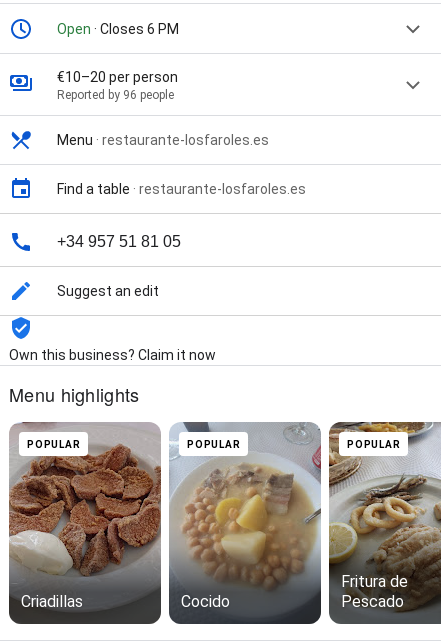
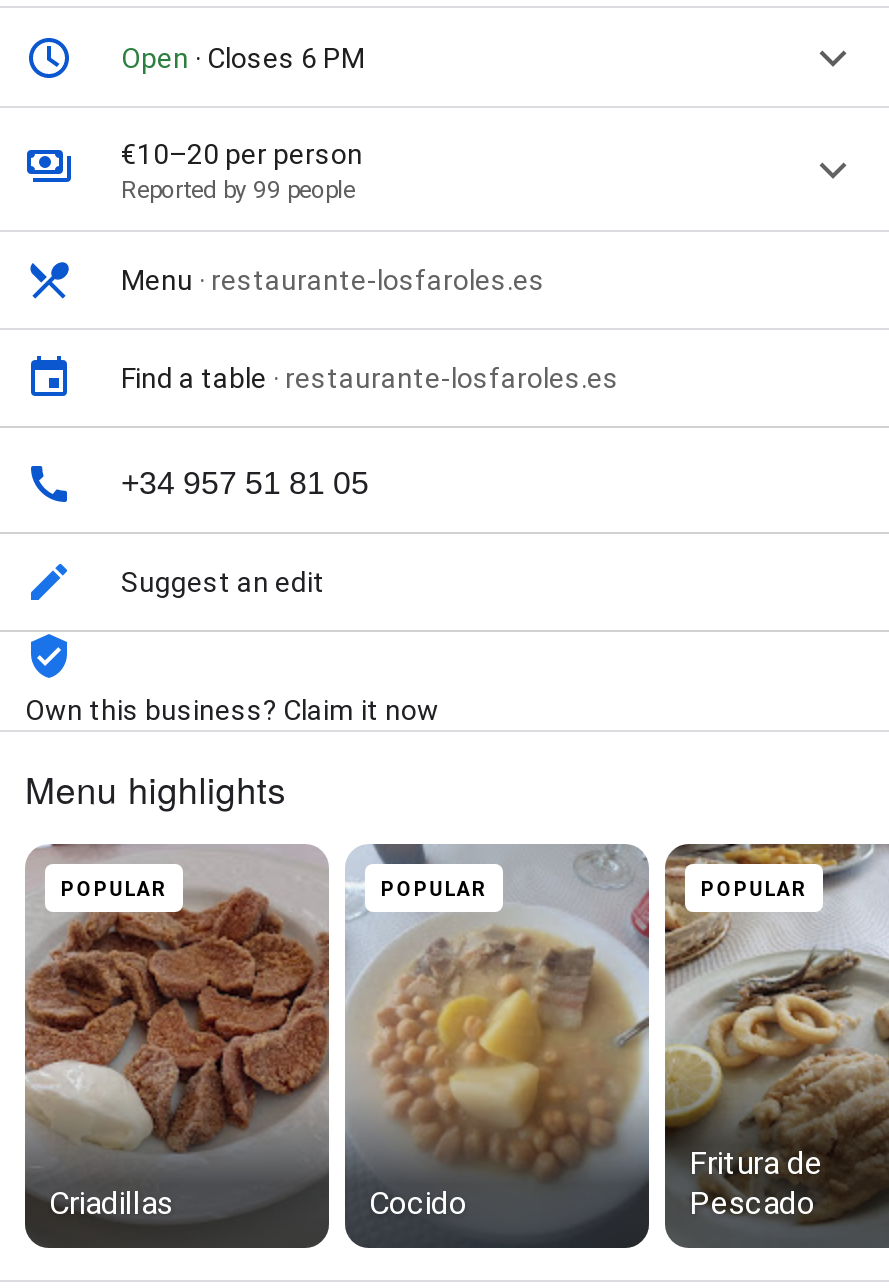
- Reported by 96 people
+ Reported by 99 people
